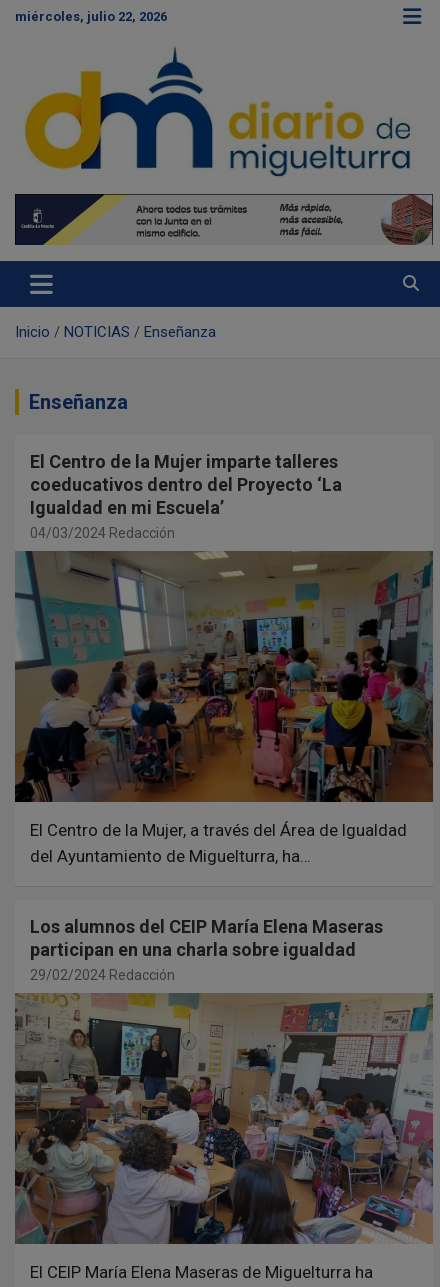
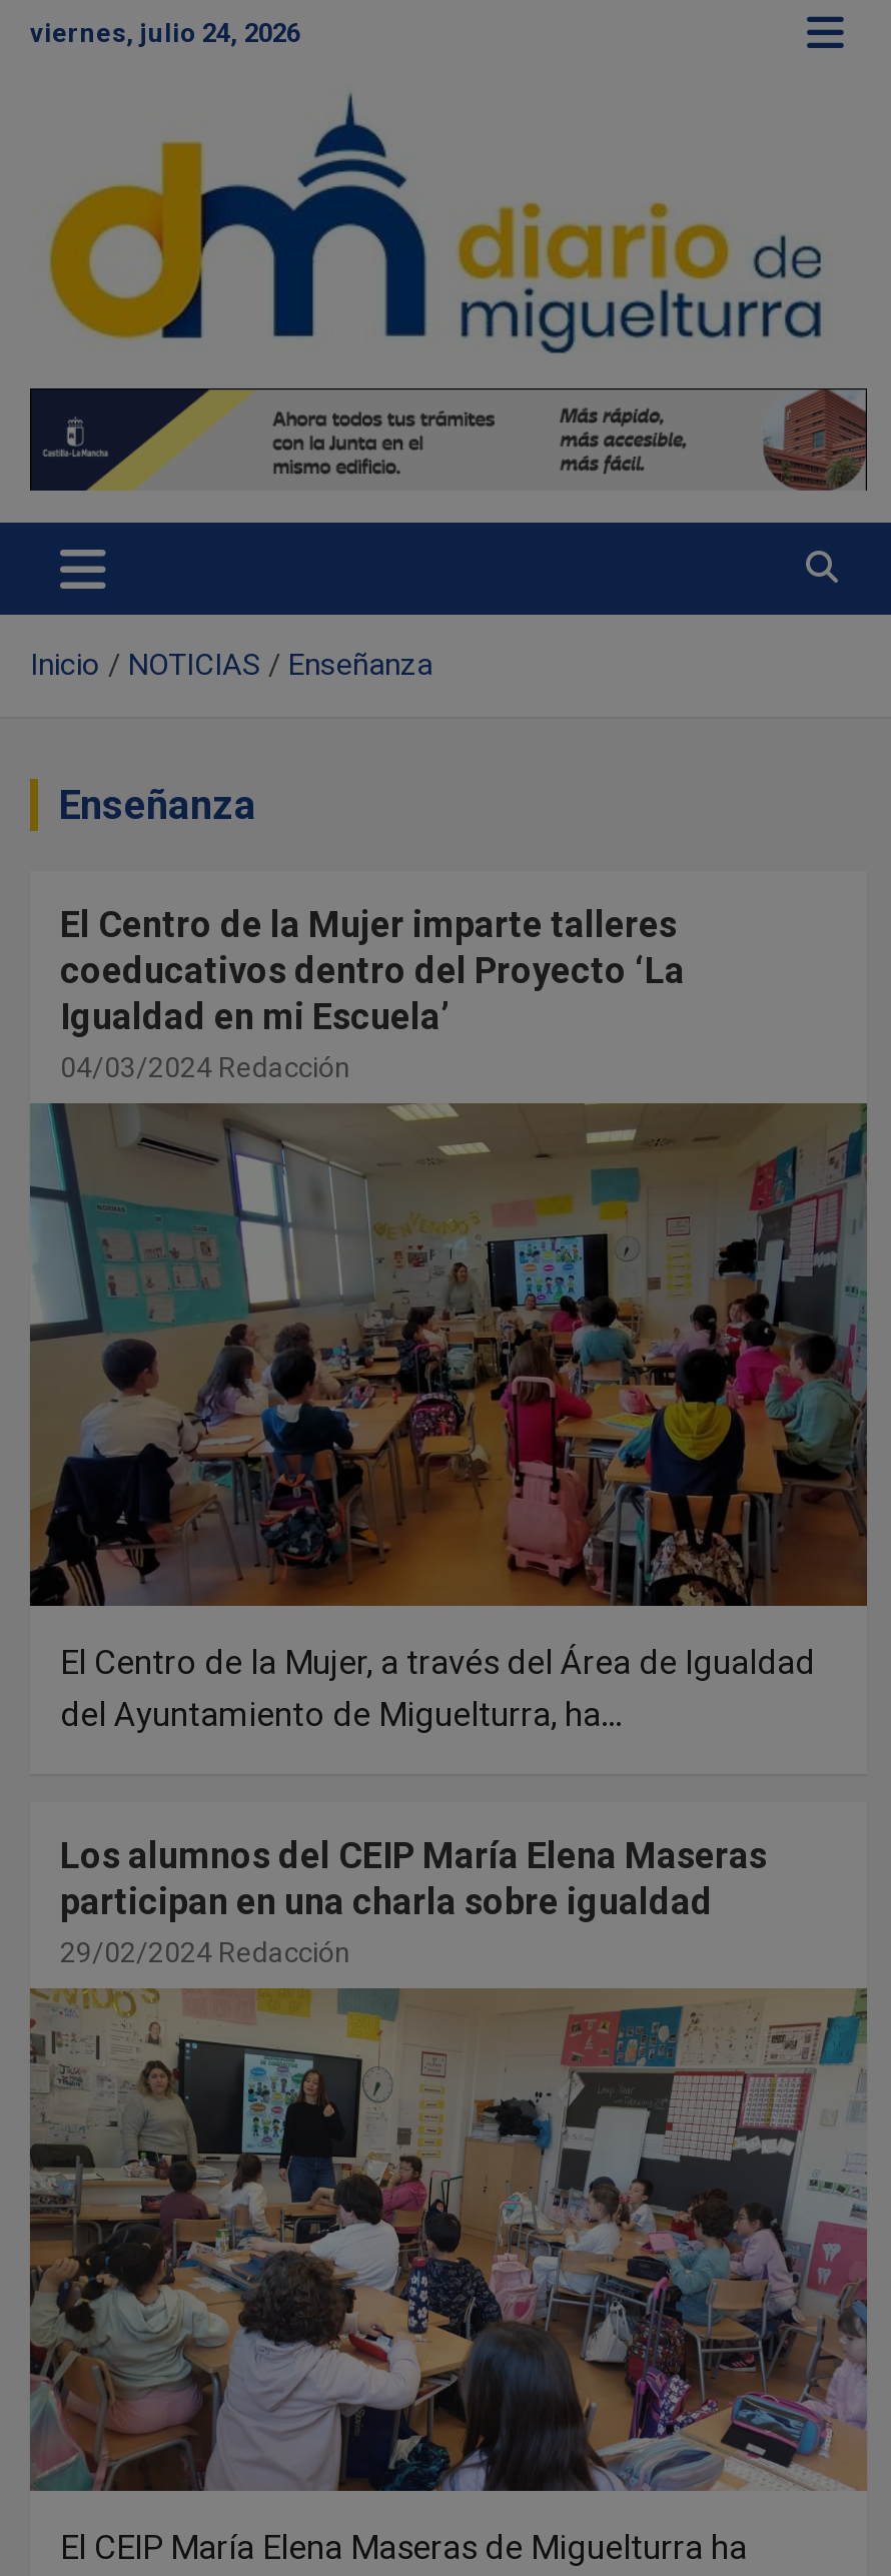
- miércoles, julio 22, 2026
+ viernes, julio 24, 2026
